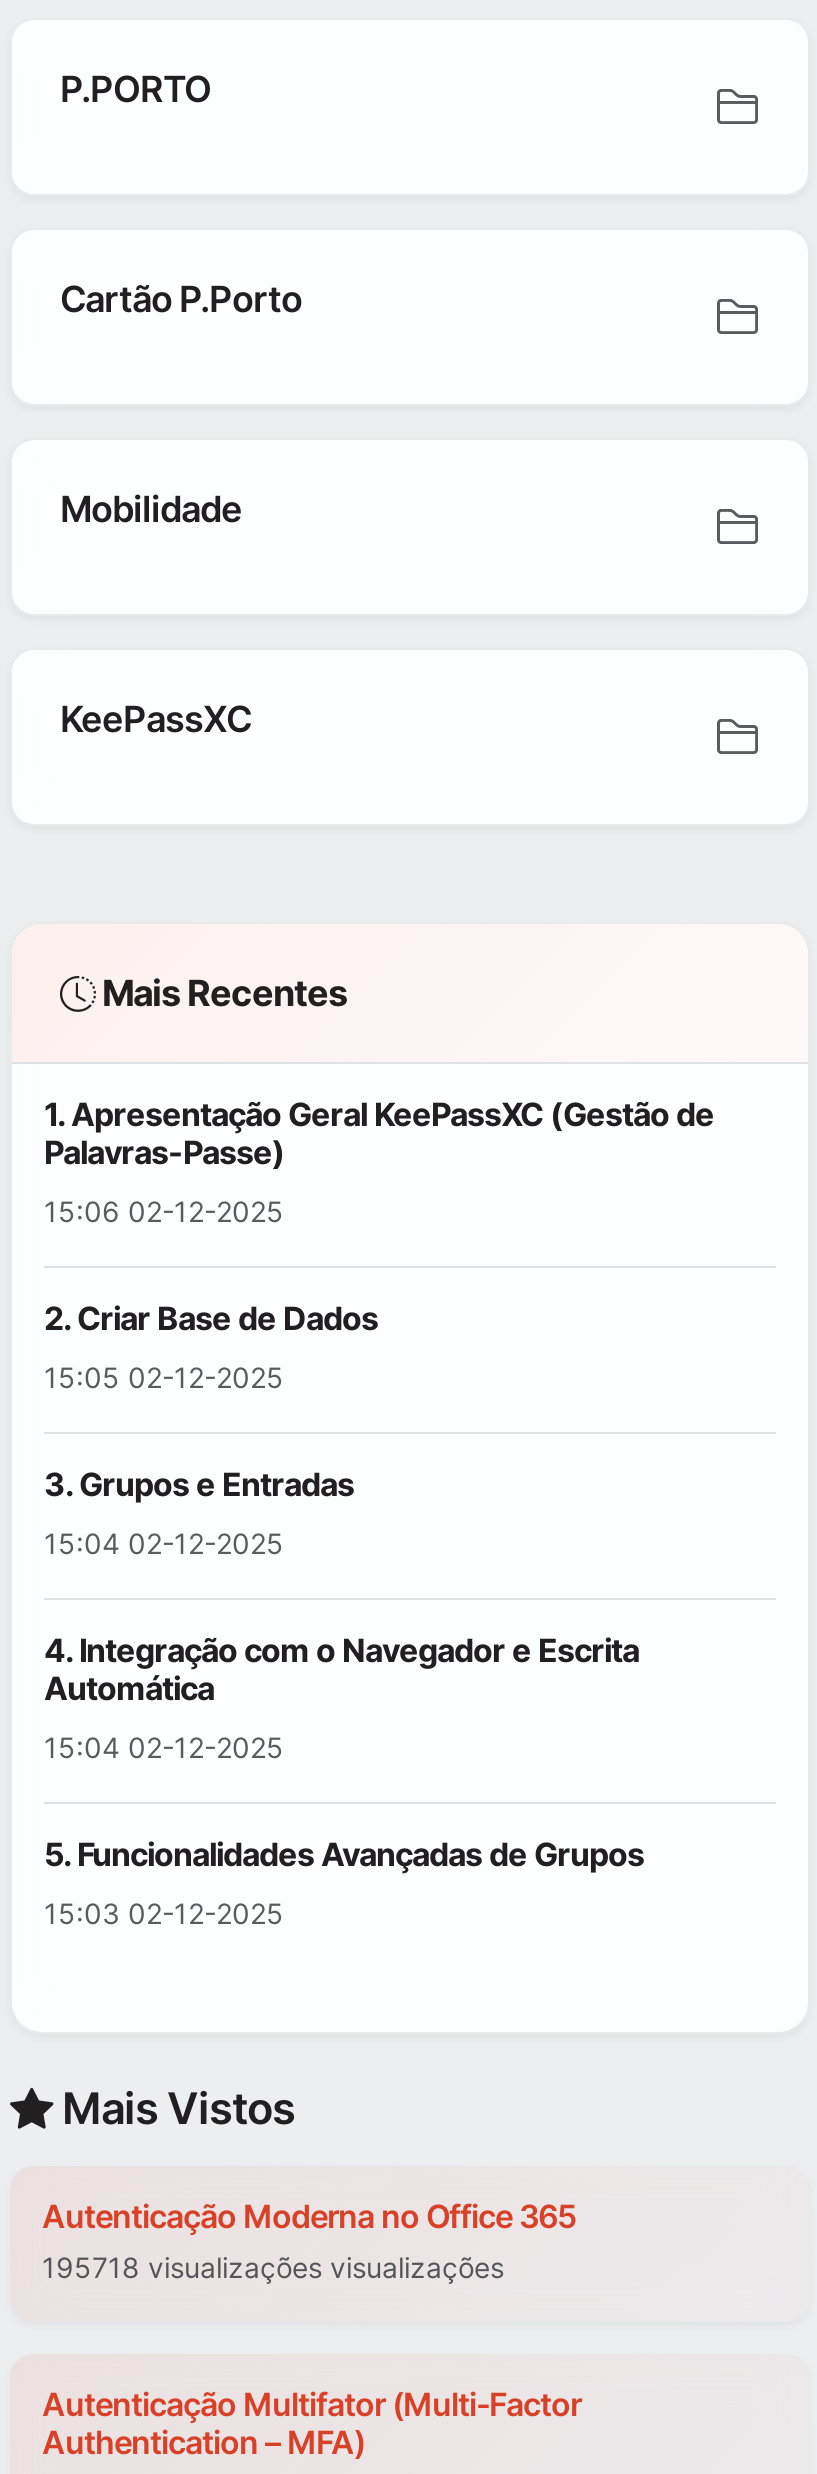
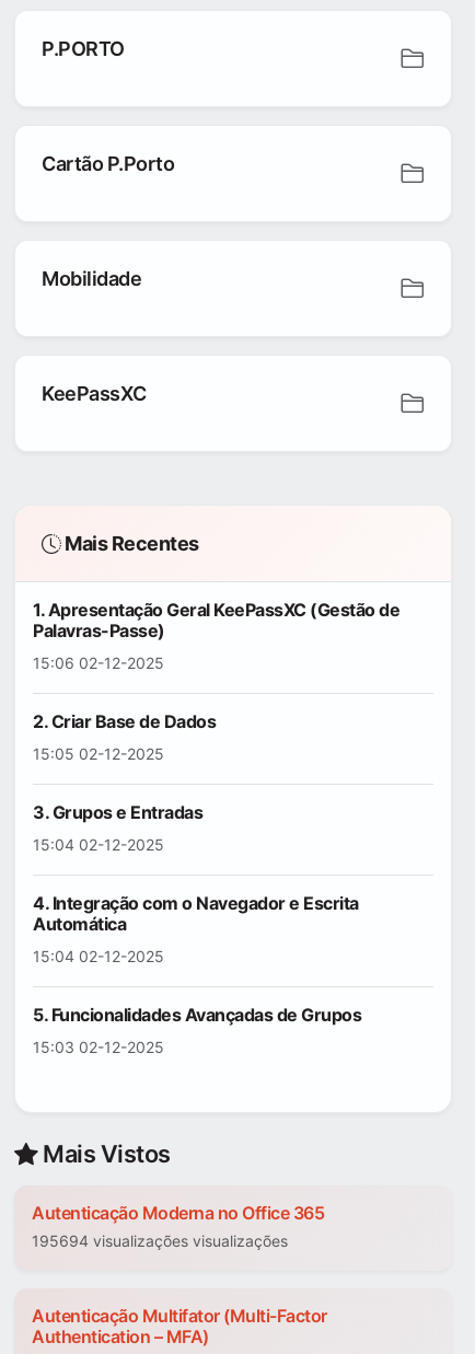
- 195718 visualizações visualizações
+ 195694 visualizações visualizações
